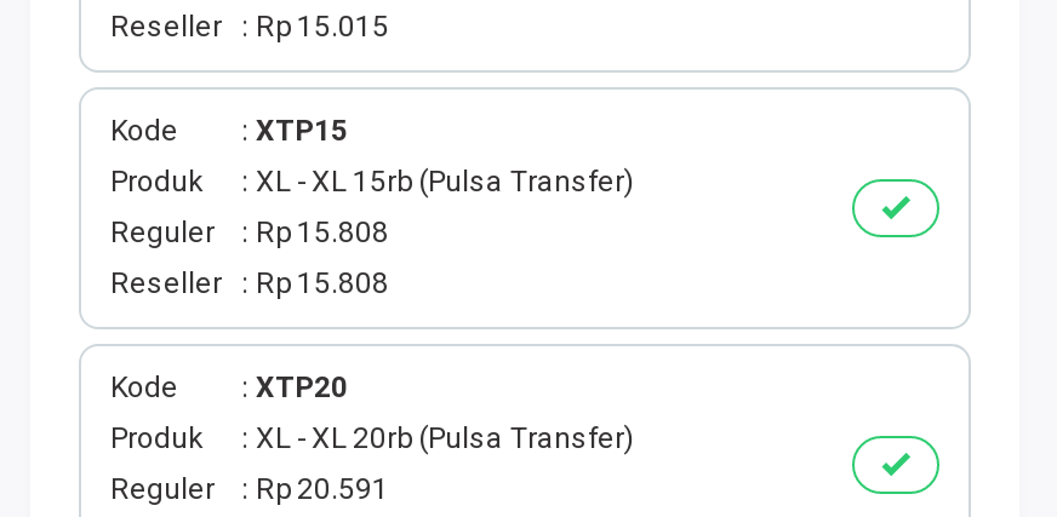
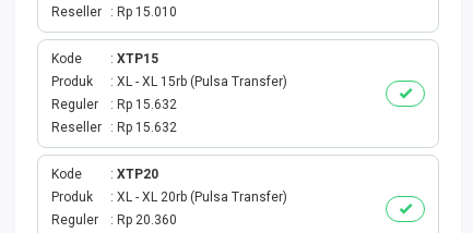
- Reseller Rp 15.015
+ Reseller Rp 15.010

- Reguler Rp 15.808
+ Reguler Rp 15.632

- Reseller Rp 15.808
+ Reseller Rp 15.632

- Reguler Rp 20.591
+ Reguler Rp 20.360
